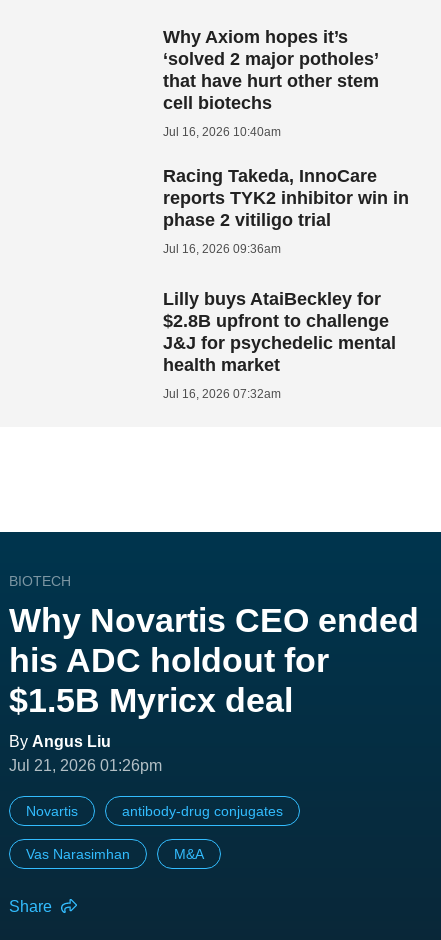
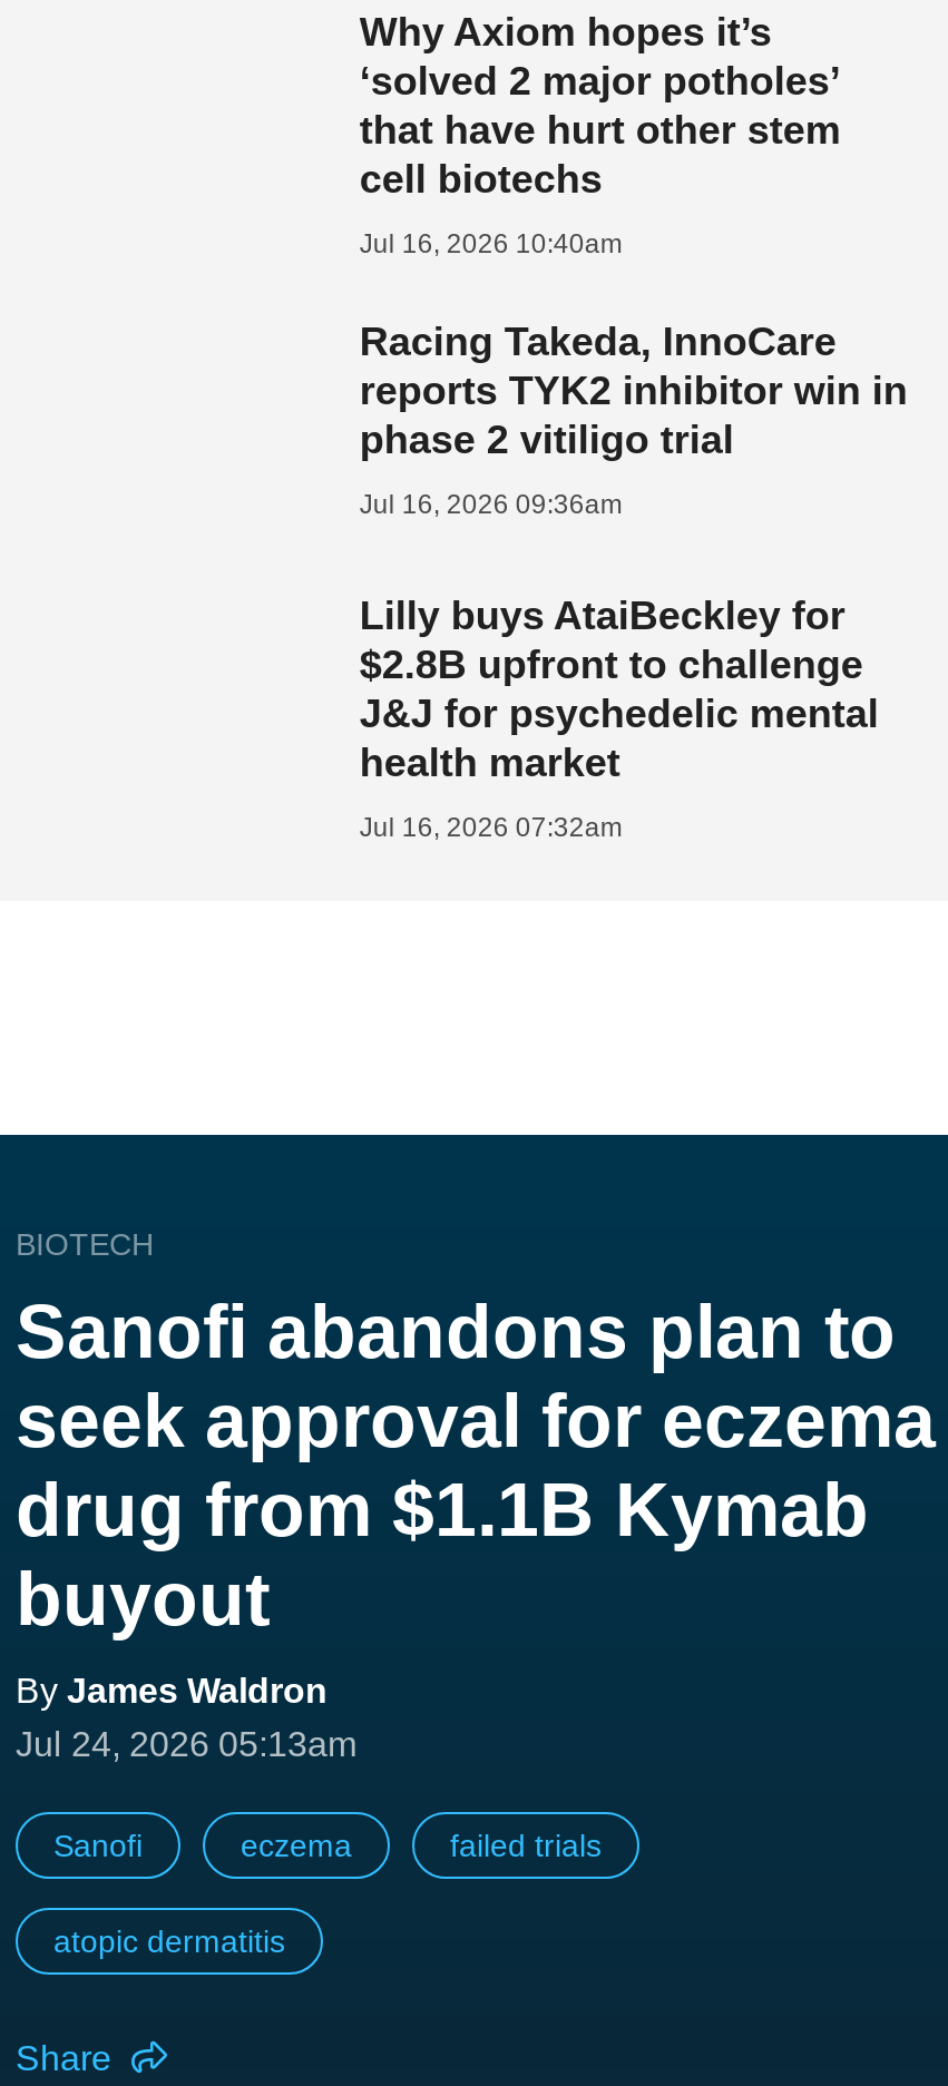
- Why Novartis CEO ended
- his ADC holdout for
- $1.5B Myricx deal
- By Angus Liu
- Jul 21, 2026 01:26pm
+ Sanofi abandons plan to
+ seek approval for eczema
+ drug from $1.1B Kymab
+ buyout
+ By James Waldron
+ Jul 24, 2026 05:13am

- Novartis
- antibody-drug conjugates
+ Sanofi
+ eczema
+ failed trials

- Vas Narasimhan
- M&A
+ atopic dermatitis
